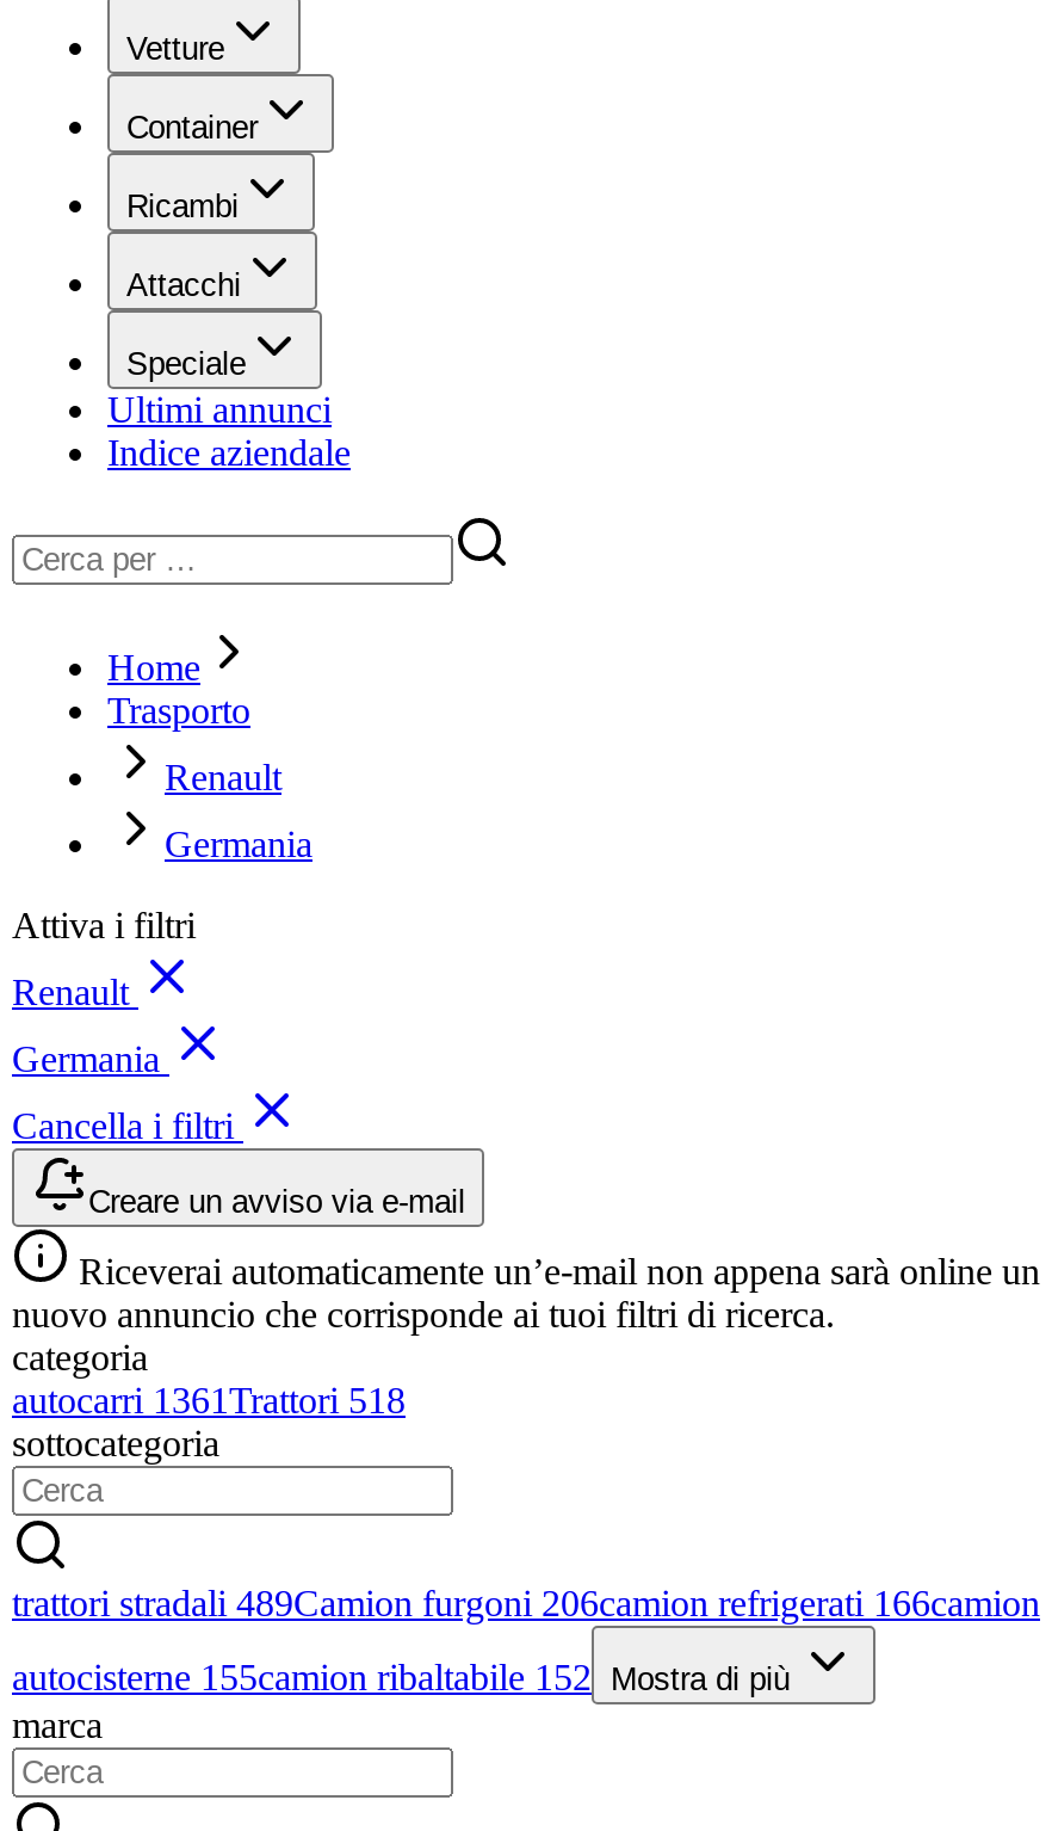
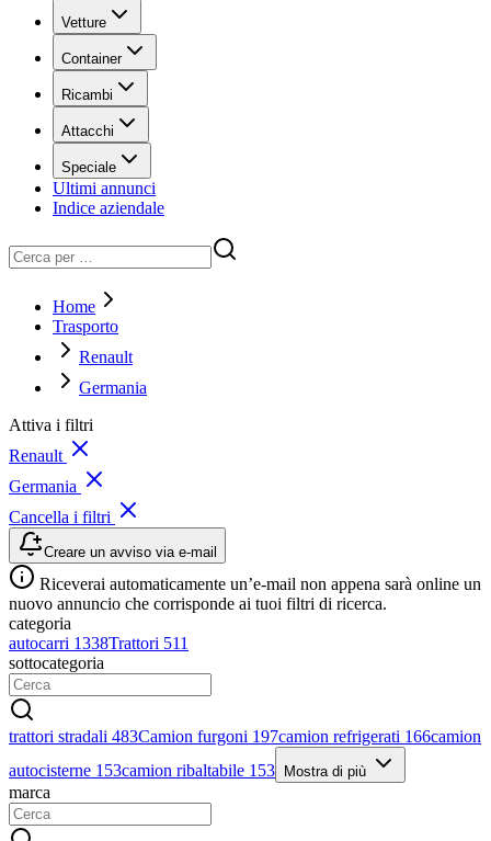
- autocarri 1361 Trattori 518
+ autocarri 1338 Trattori 511

- trattori stradali 489Camion furgoni 206camion refrigerati 166camion
+ trattori stradali 483Camion furgoni 197camion refrigerati 166camion

- autocisterne 155camion ribaltabile 152 Mostra di più
+ autocisterne 153camion ribaltabile 153 Mostra di più
